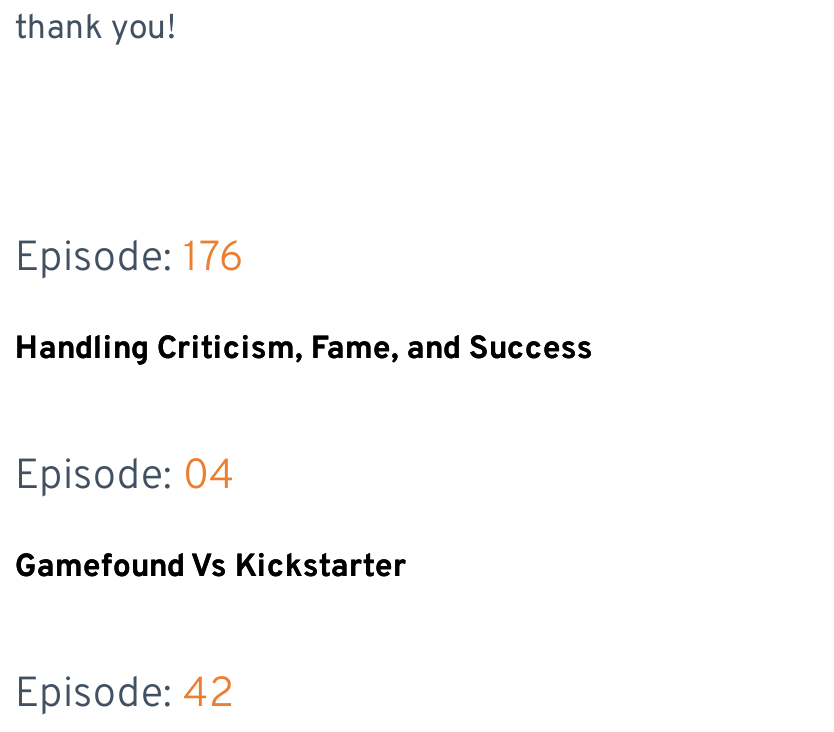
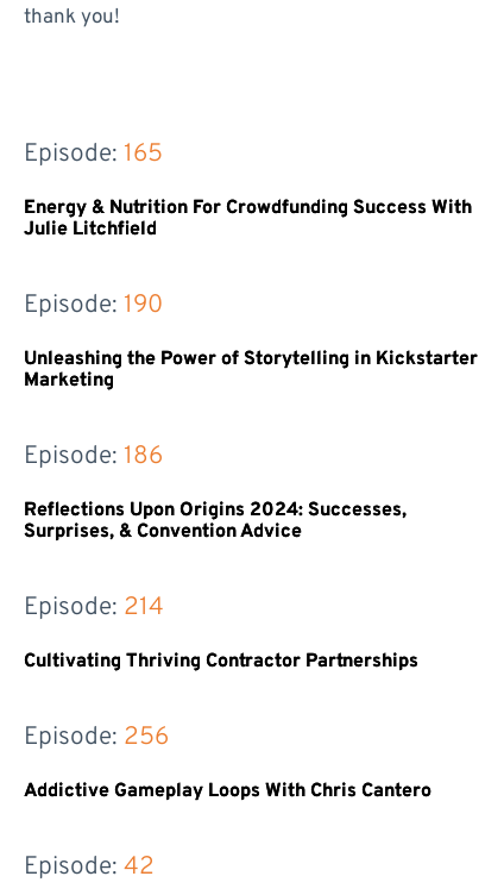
- Episode: 176
- Handling Criticism, Fame, and Success
- Episode: 04
- Gamefound Vs Kickstarter
+ Episode: 165
+ Energy & Nutrition For Crowdfunding Success With
+ Julie Litchfield
+ Episode: 190
+ Unleashing the Power of Storytelling in Kickstarter
+ Marketing
+ Episode: 186
+ Reflections Upon Origins 2024: Successes,
+ Surprises, & Convention Advice
+ Episode: 214
+ Cultivating Thriving Contractor Partnerships
+ Episode: 256
+ Addictive Gameplay Loops With Chris Cantero
